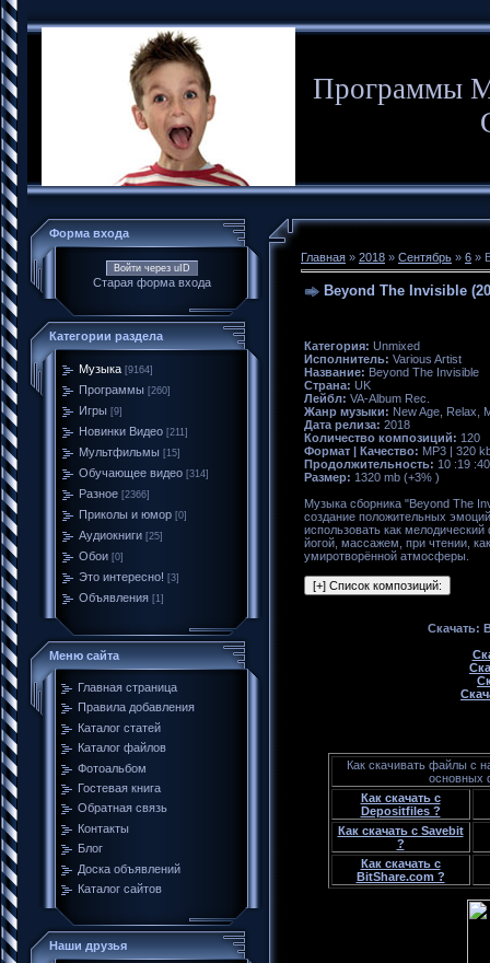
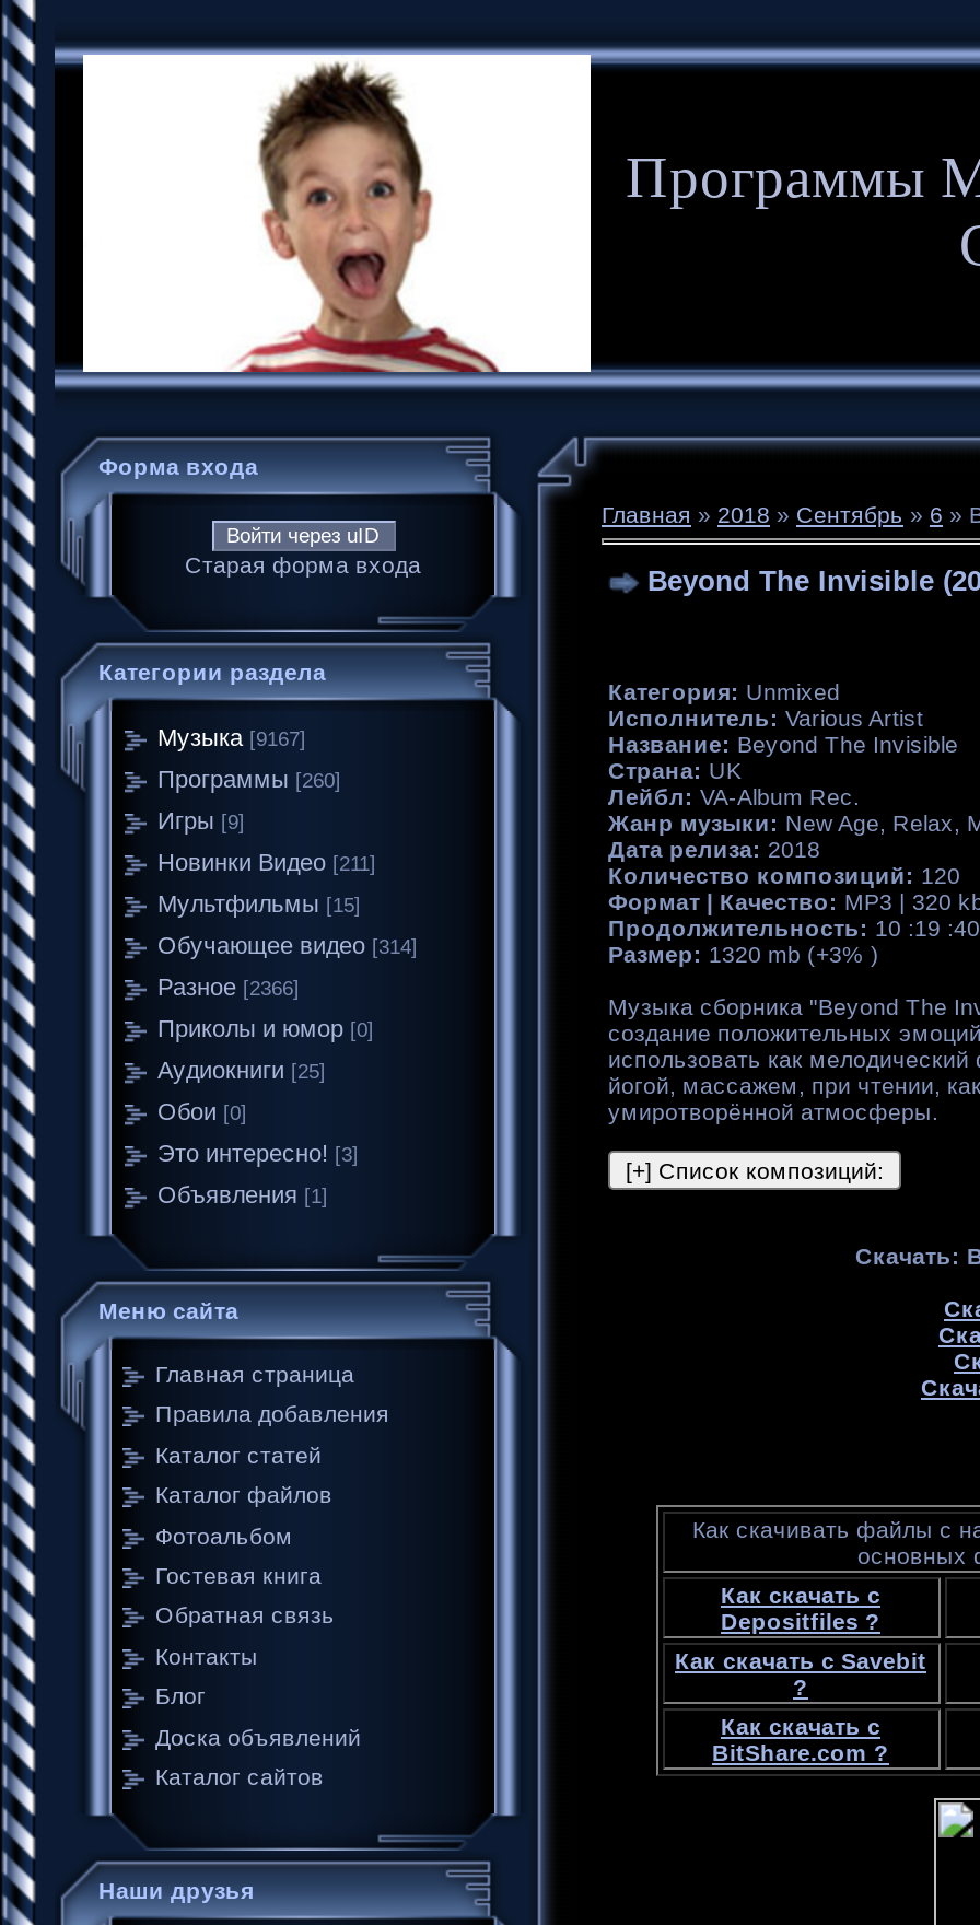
- Музыка [9164]
+ Музыка [9167]
